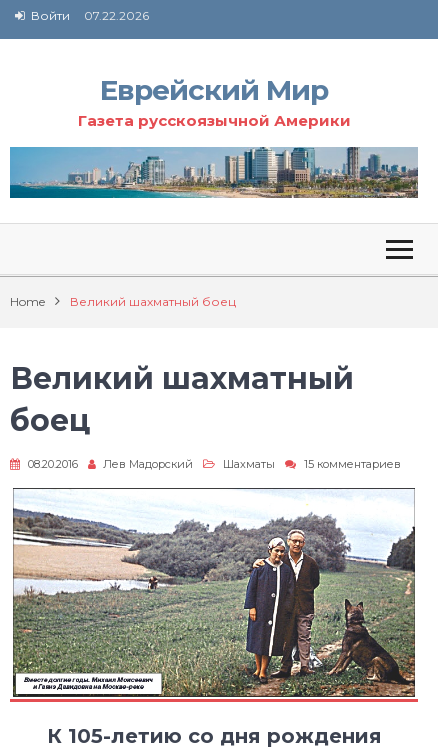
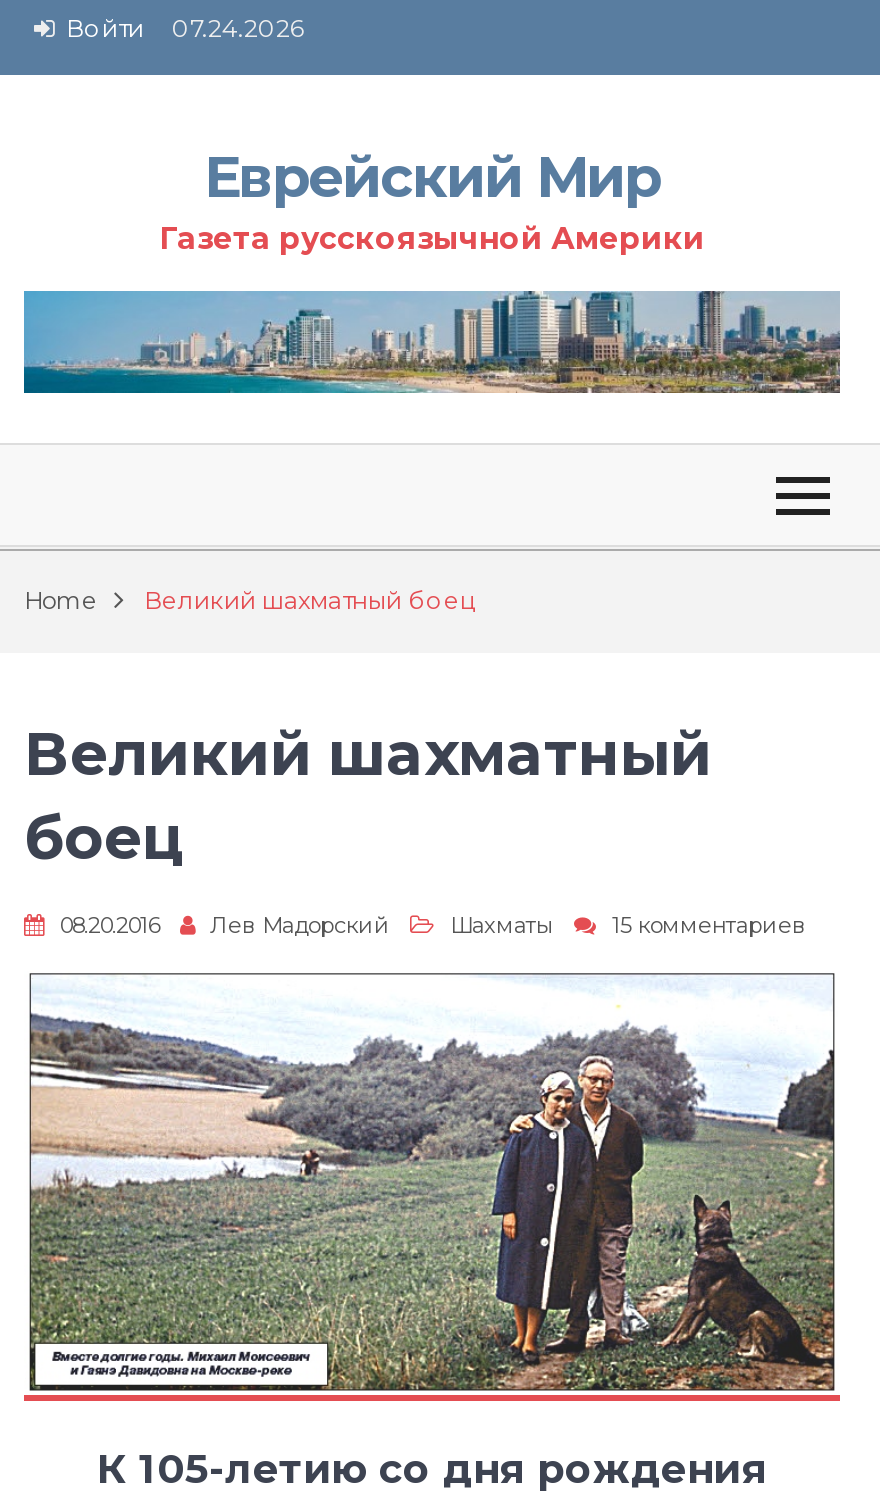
- Войти 07.22.2026
+ Войти 07.24.2026
